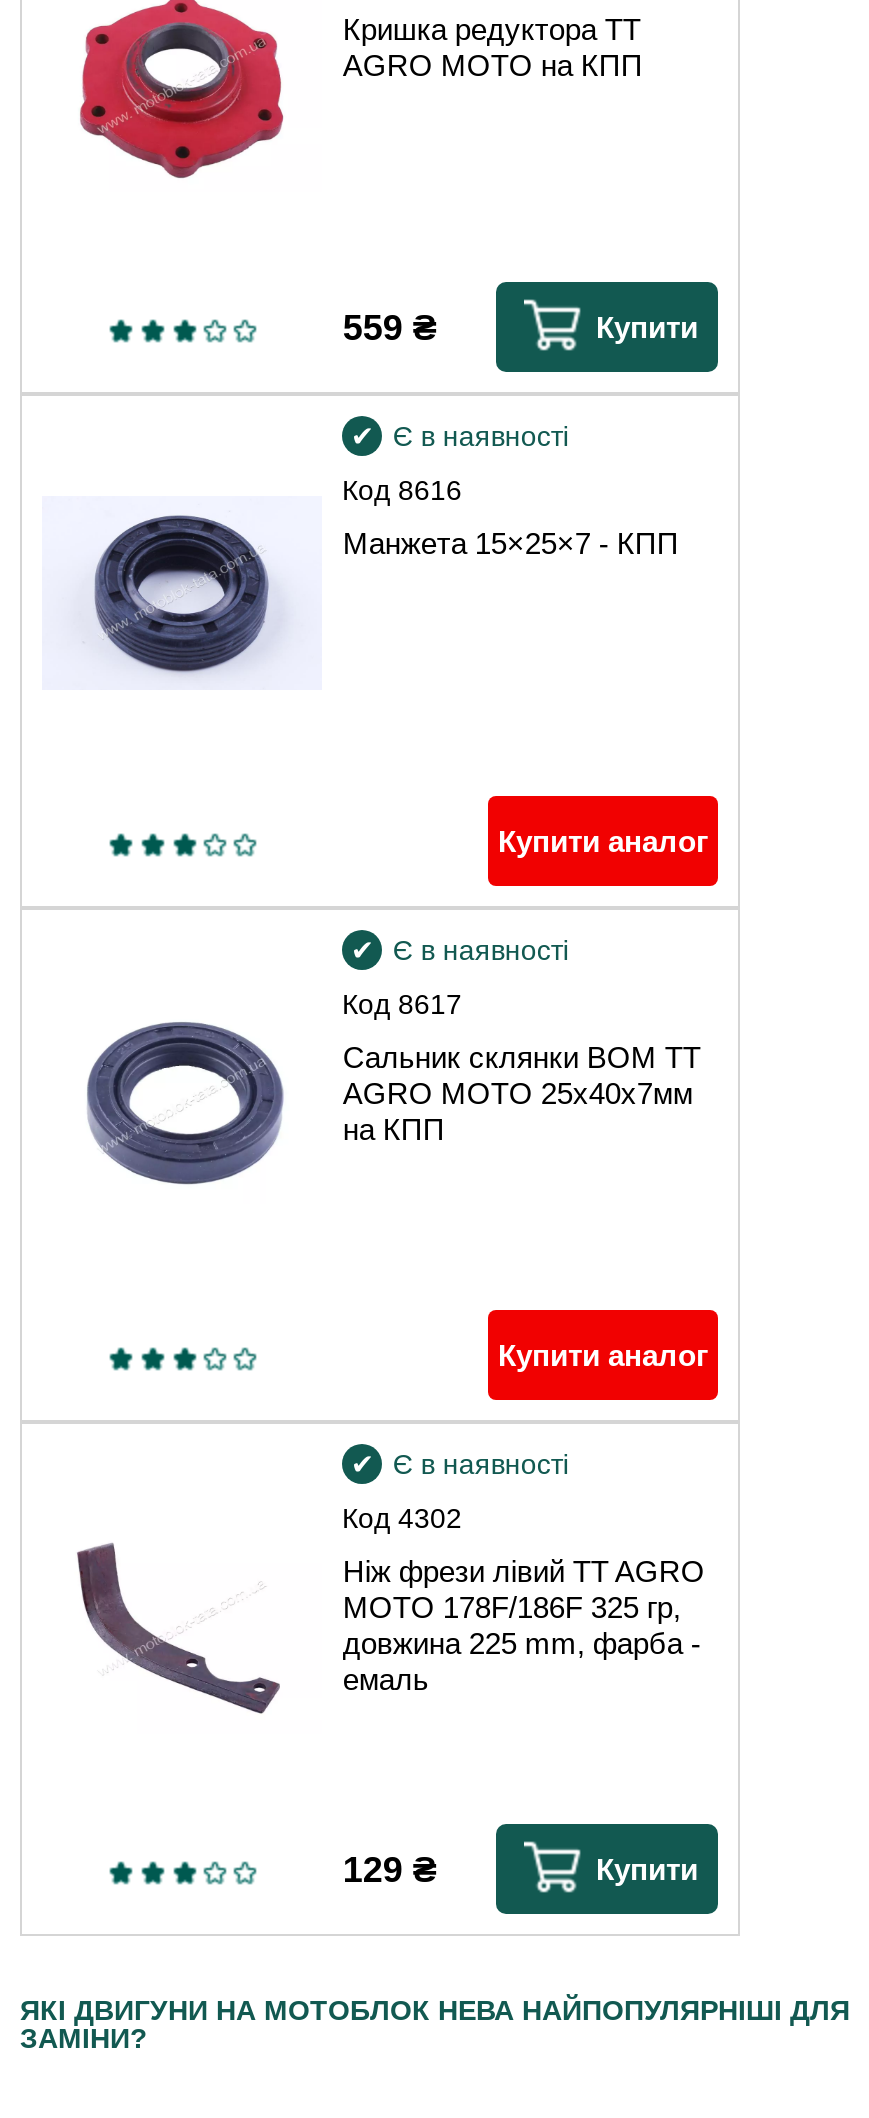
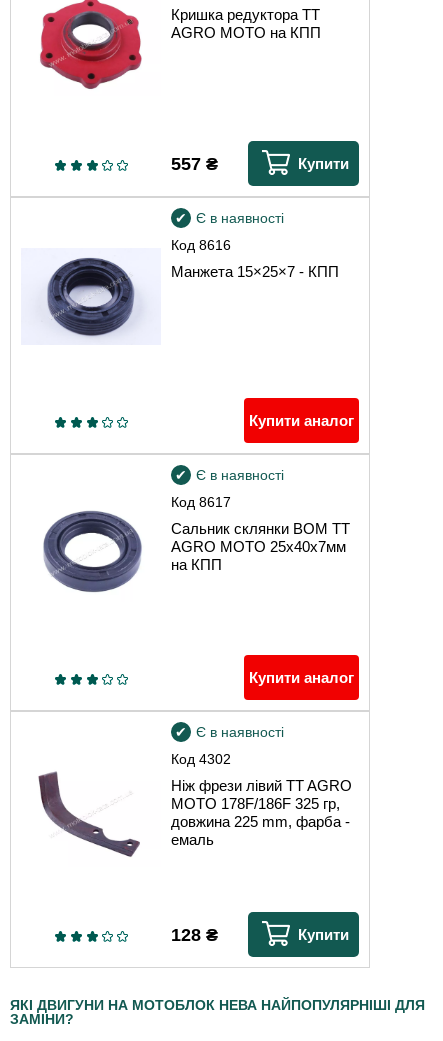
- 559 ₴
+ 557 ₴

- 129 ₴
+ 128 ₴
